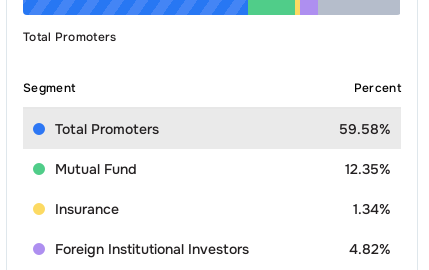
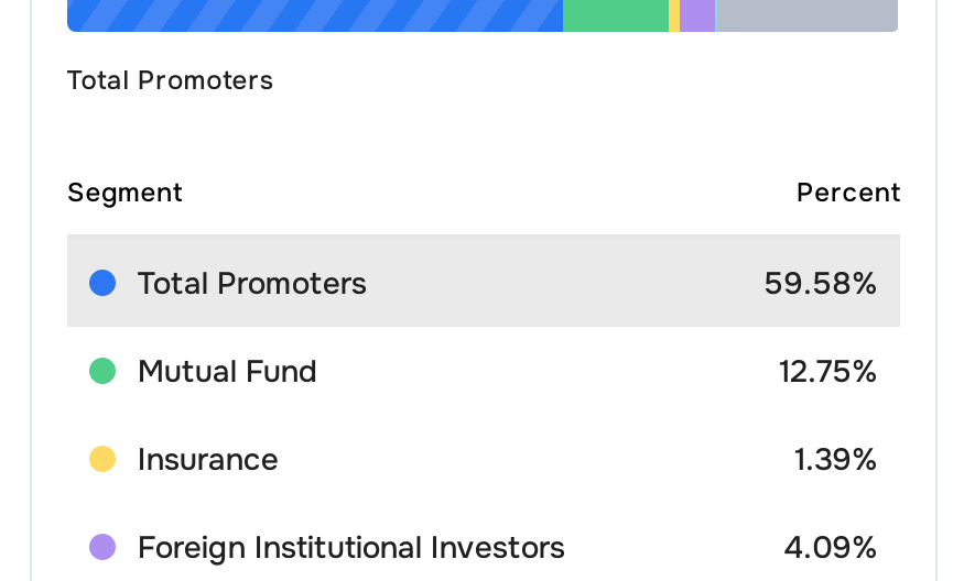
- 12.35%
+ 12.75%

- 1.34%
+ 1.39%

- 4.82%
+ 4.09%
